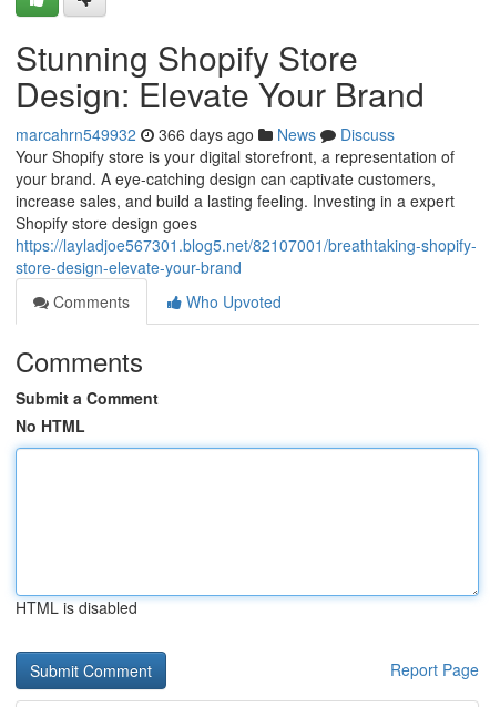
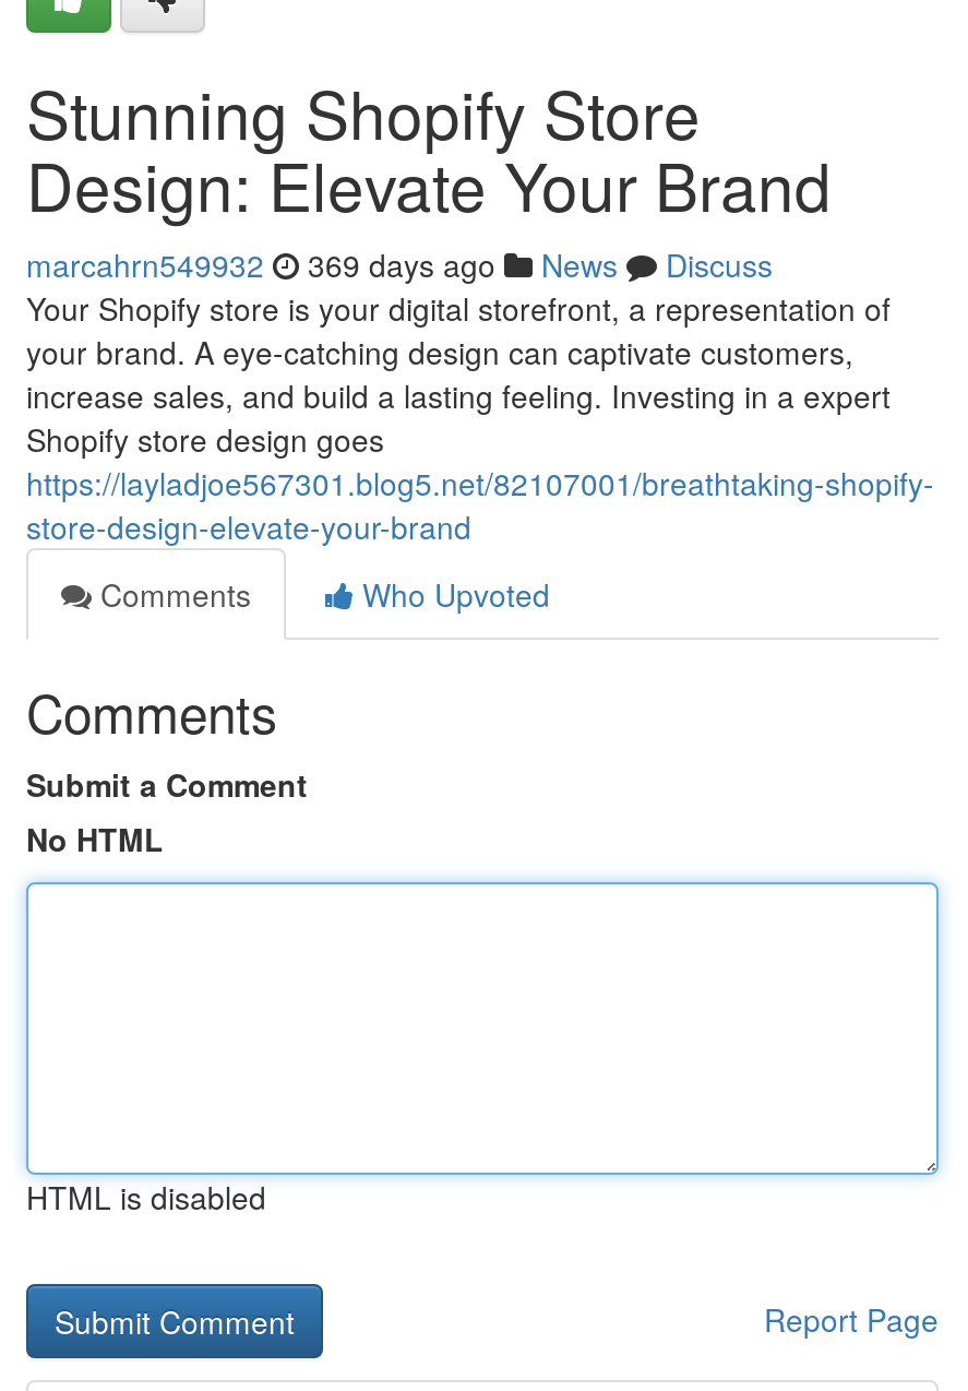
- marcahrn549932 366 days ago News Discuss
+ marcahrn549932 369 days ago News Discuss
